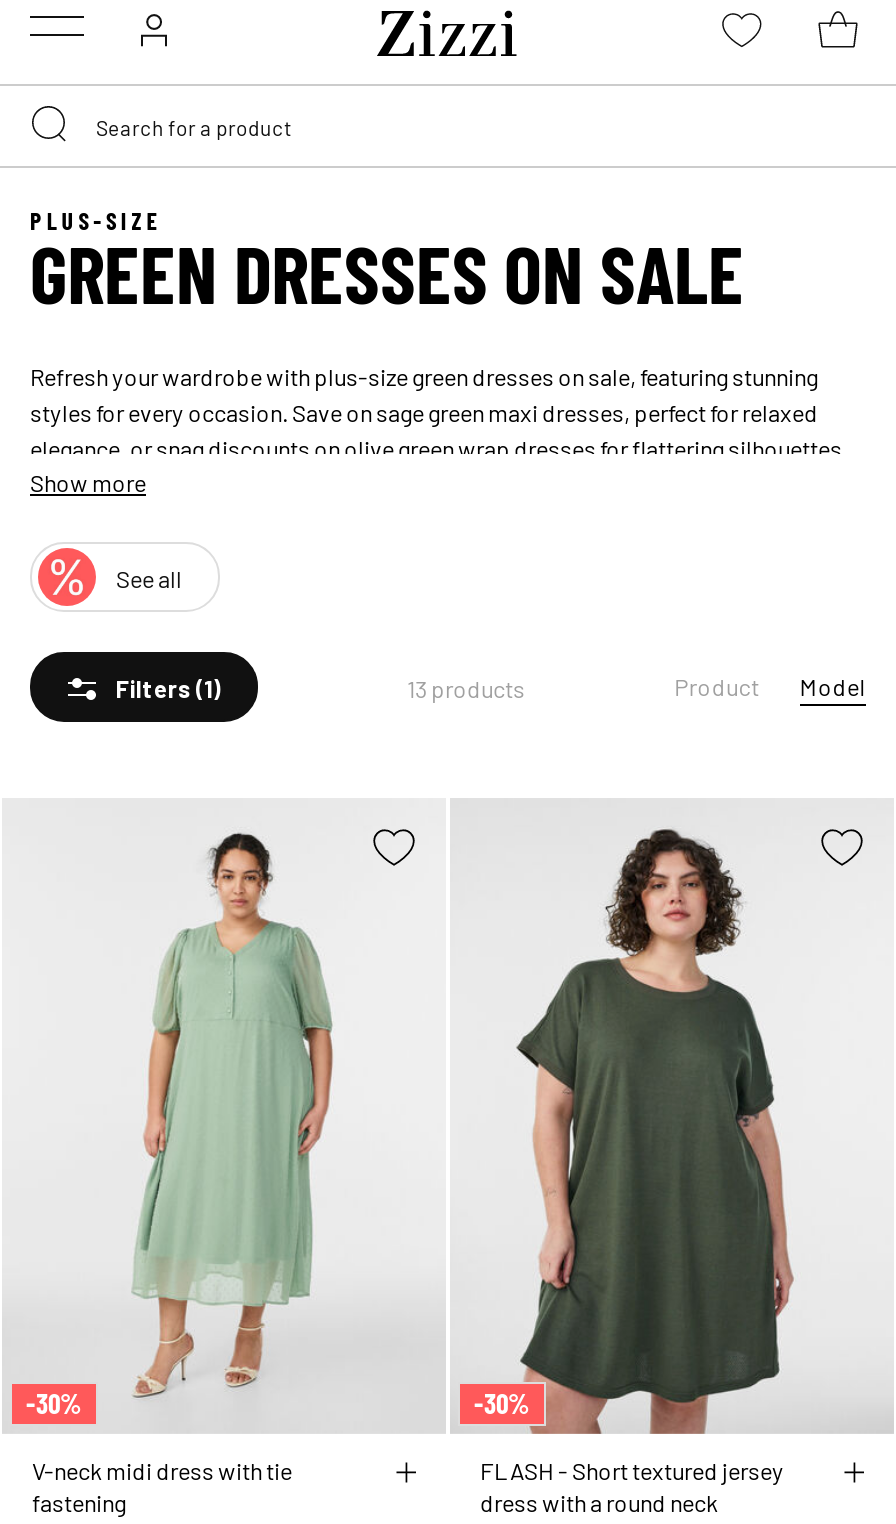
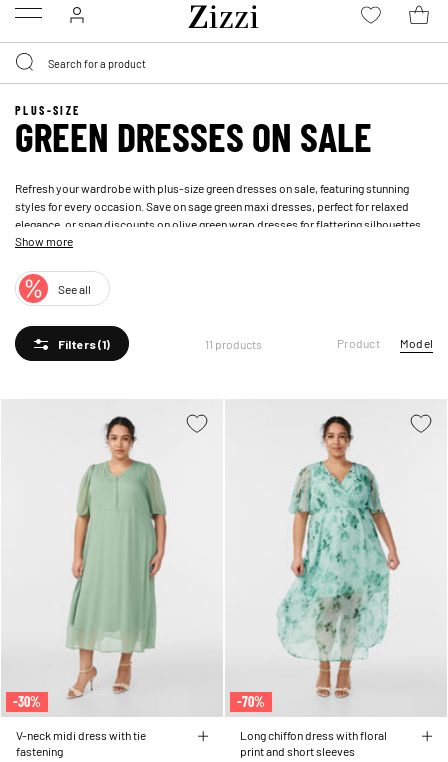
- 13 products
+ 11 products

- [image]
- -30%
+ [image]
+ -70%

- FLASH - Short textured jersey
- dress with a round neck
+ Long chiffon dress with floral
+ print and short sleeves
